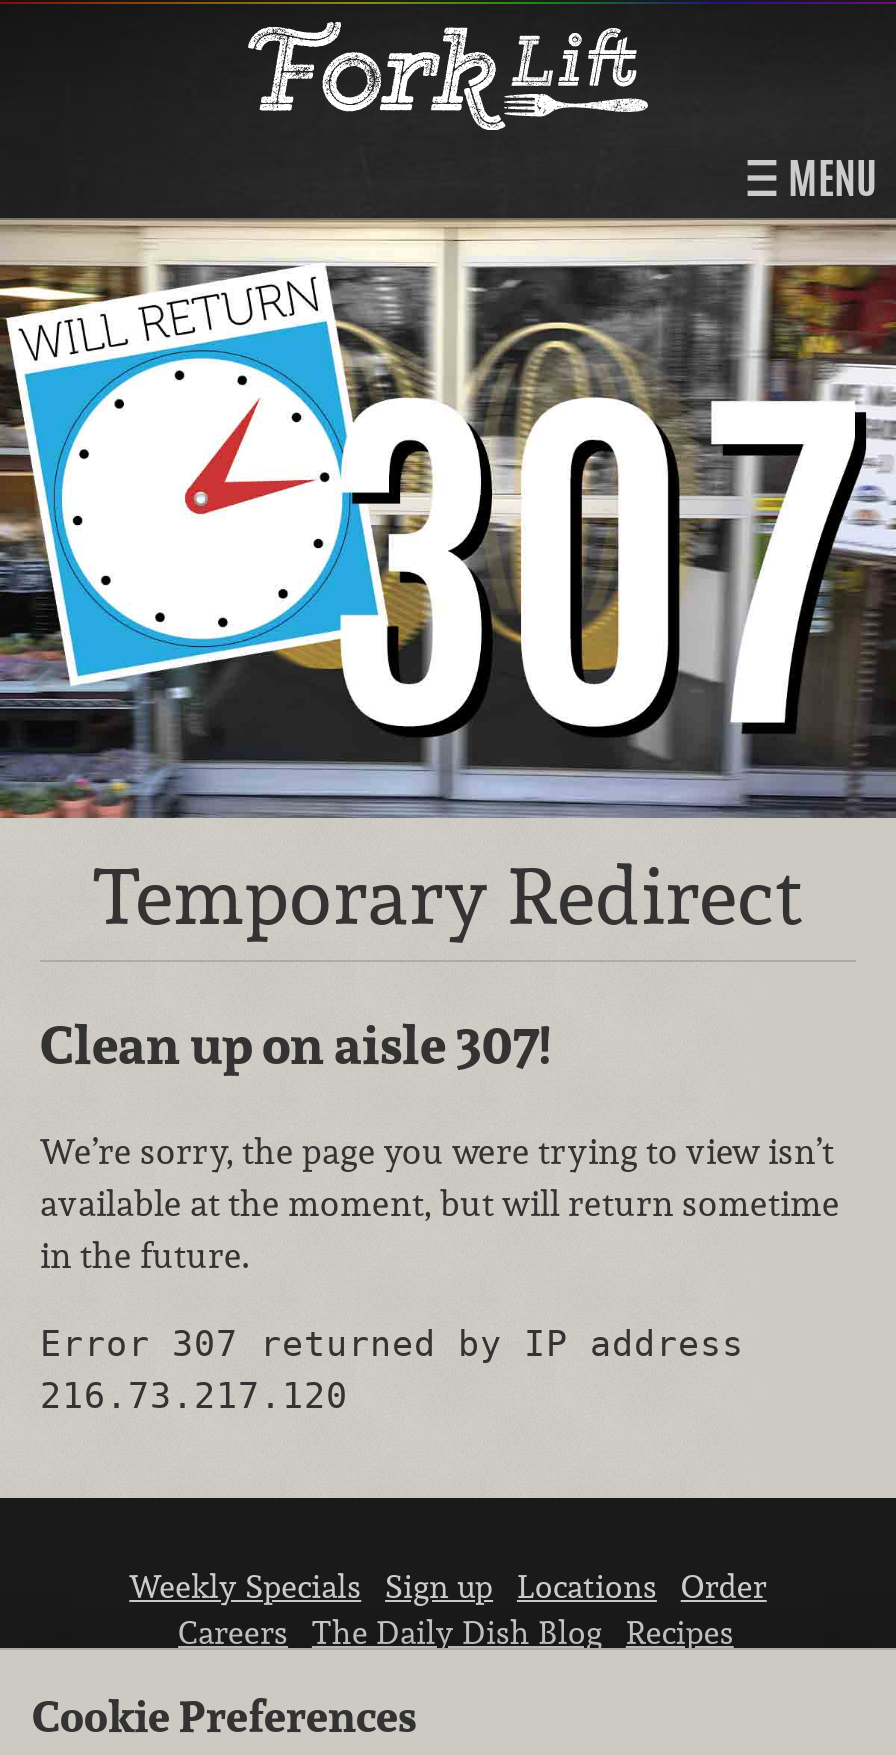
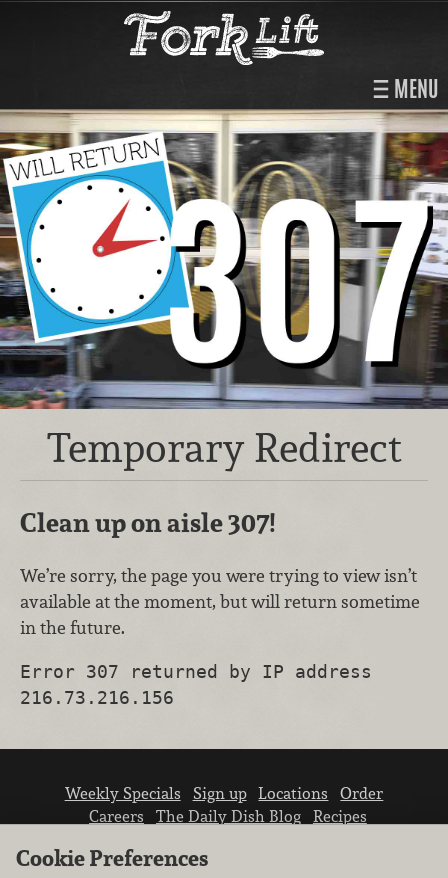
- 216.73.217.120
+ 216.73.216.156
